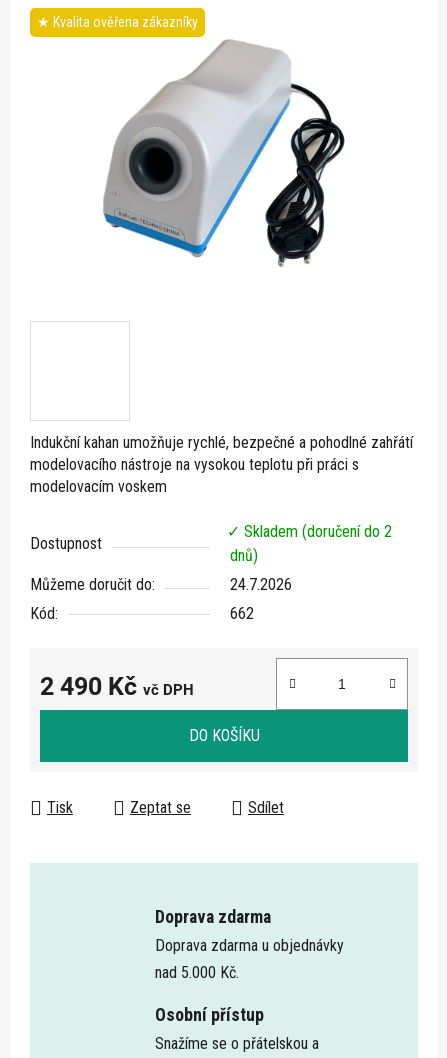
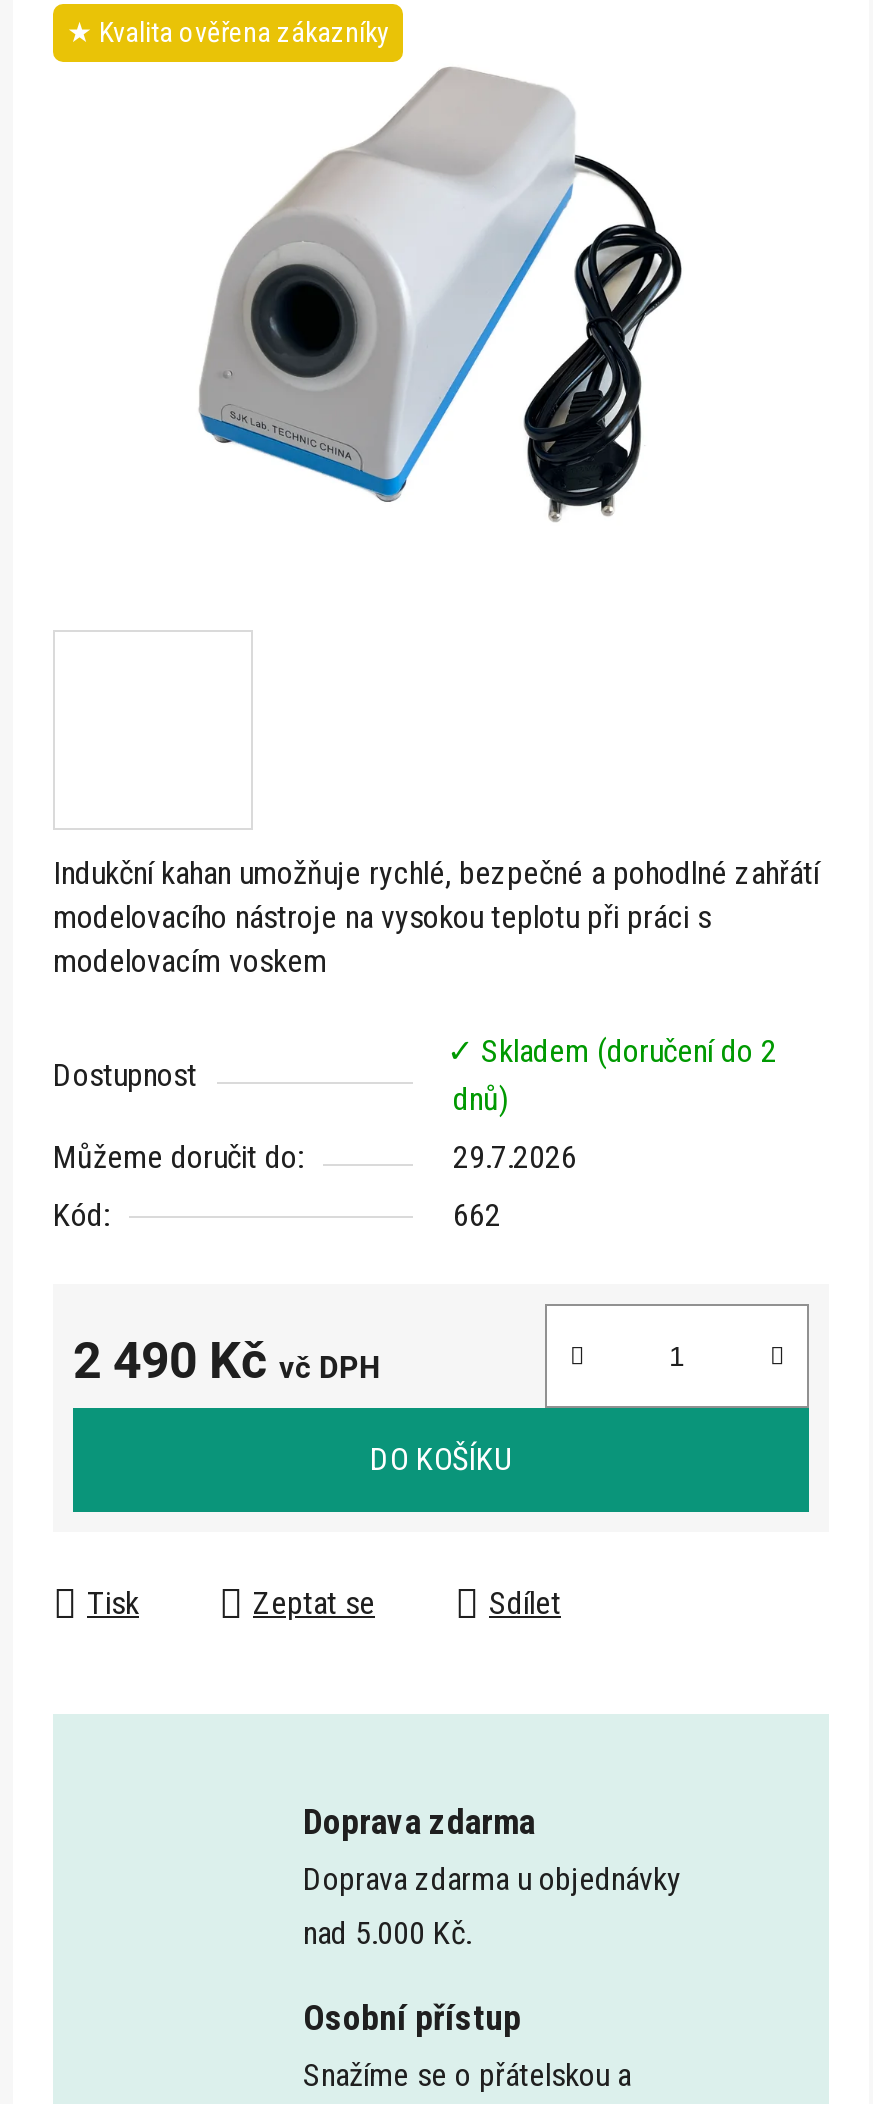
- 24.7.2026
+ 29.7.2026
